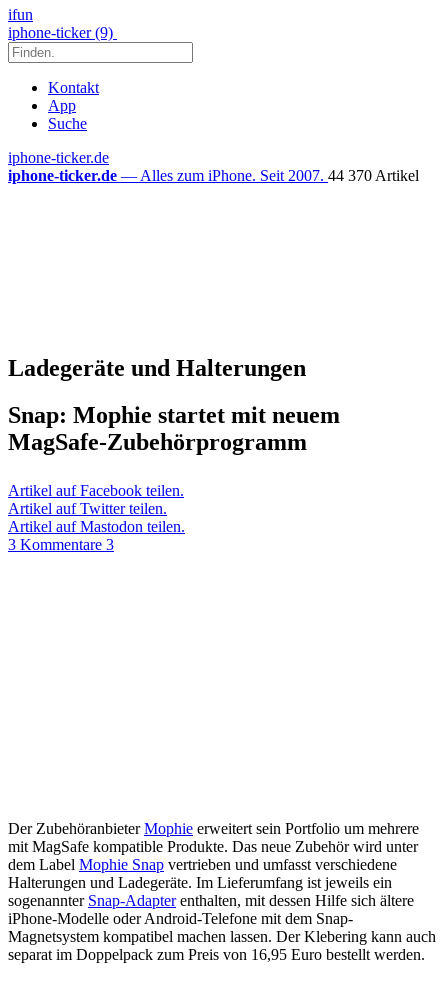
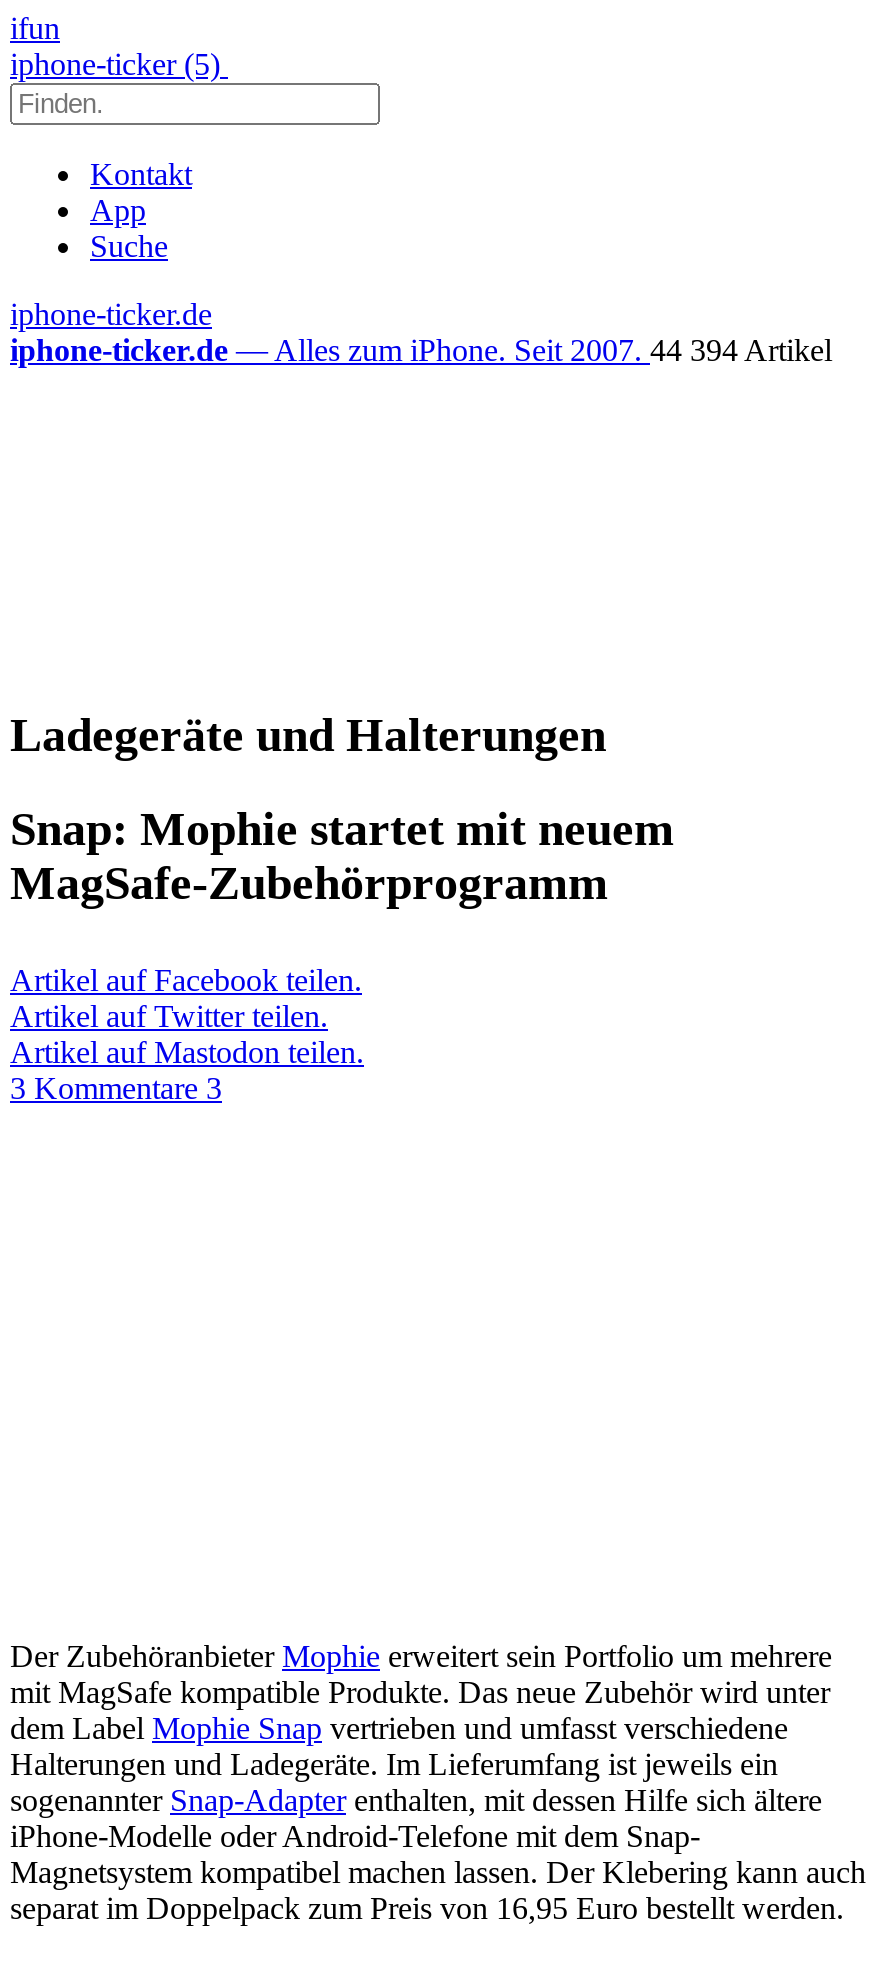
- iphone-ticker (9)
+ iphone-ticker (5)

- iphone-ticker.de — Alles zum iPhone. Seit 2007. 44 370 Artikel
+ iphone-ticker.de — Alles zum iPhone. Seit 2007. 44 394 Artikel
